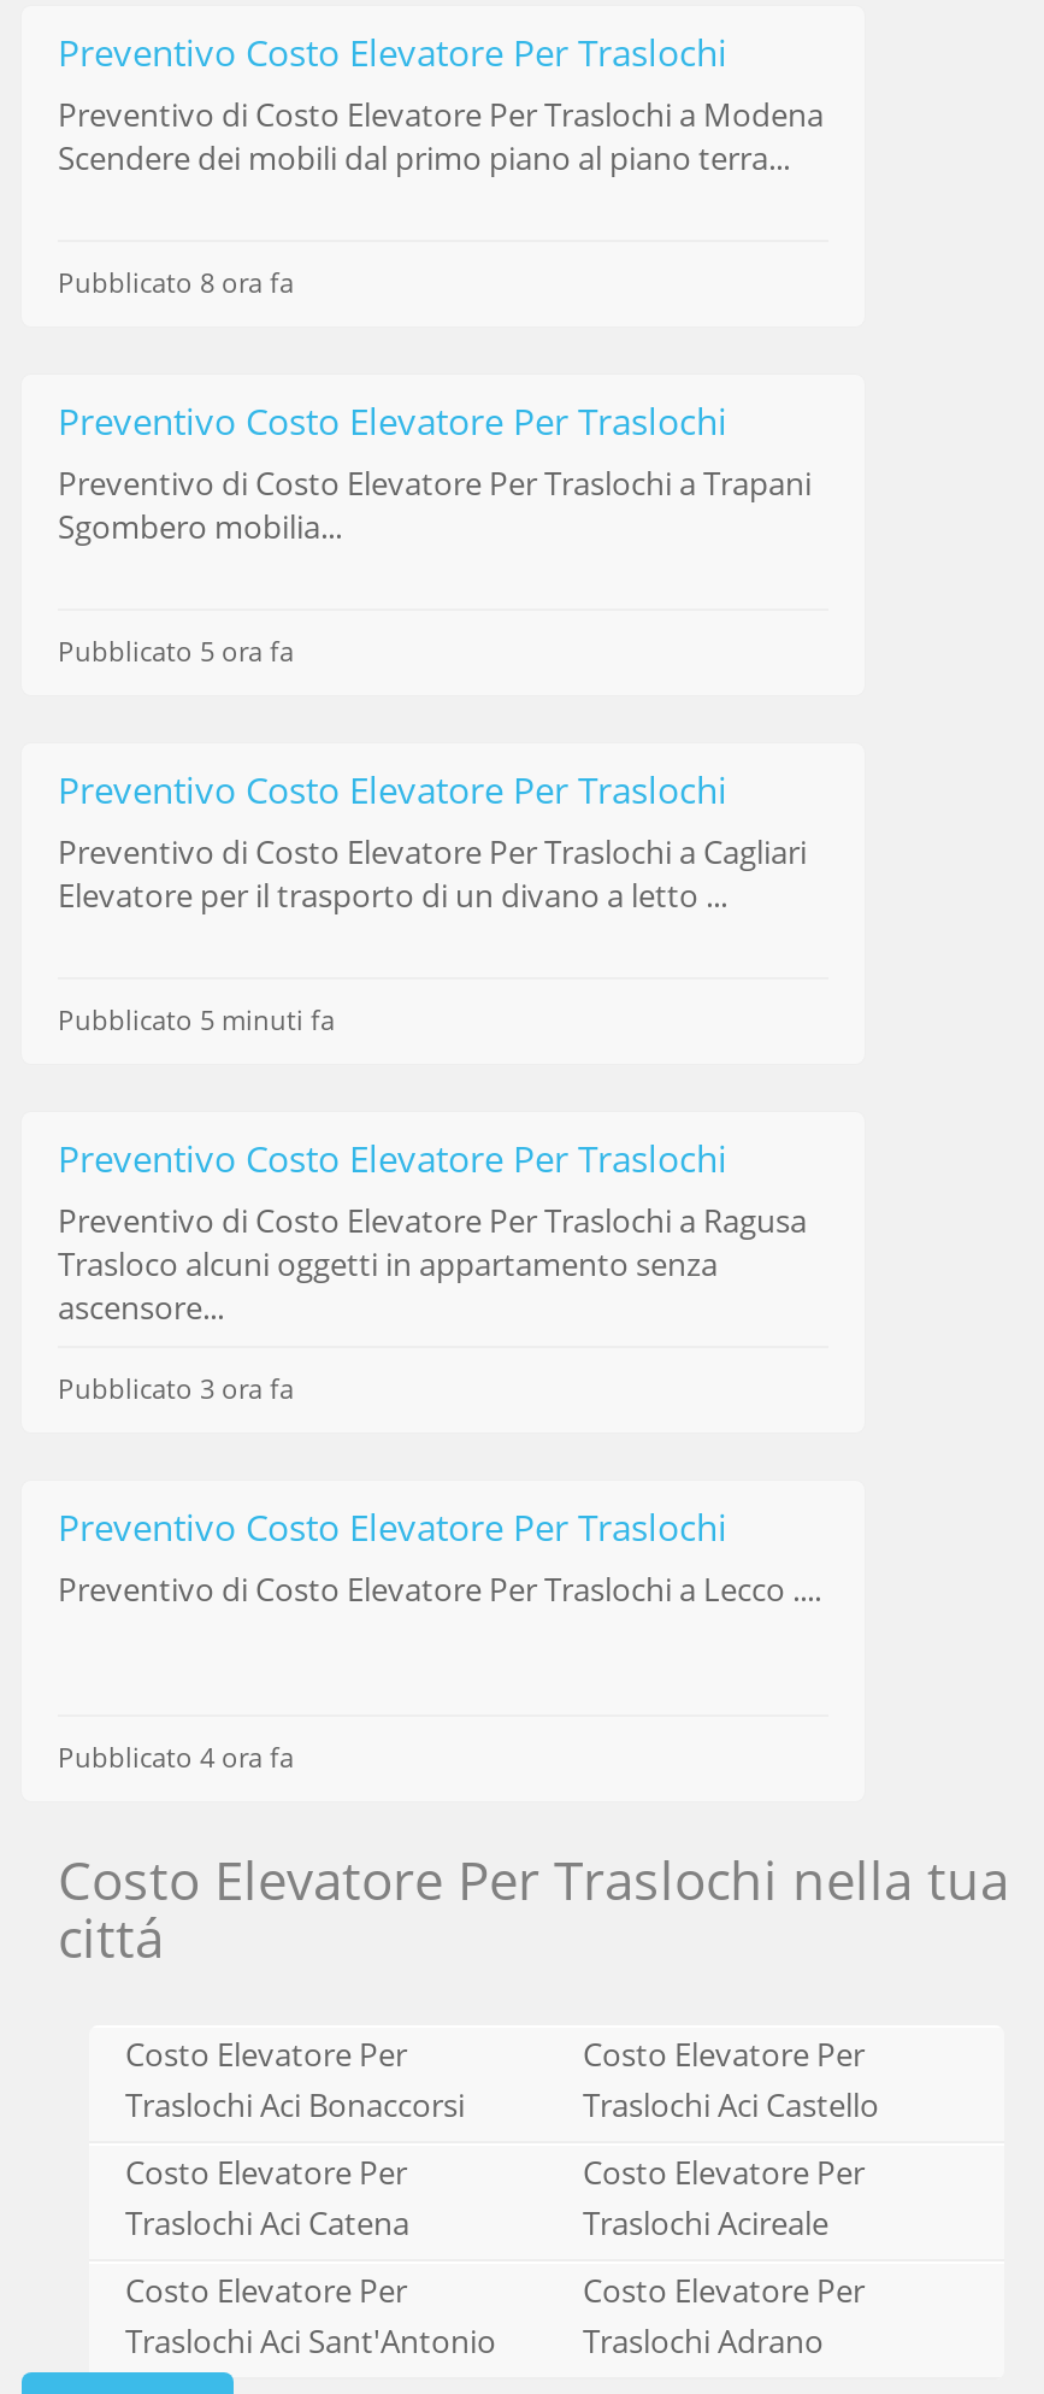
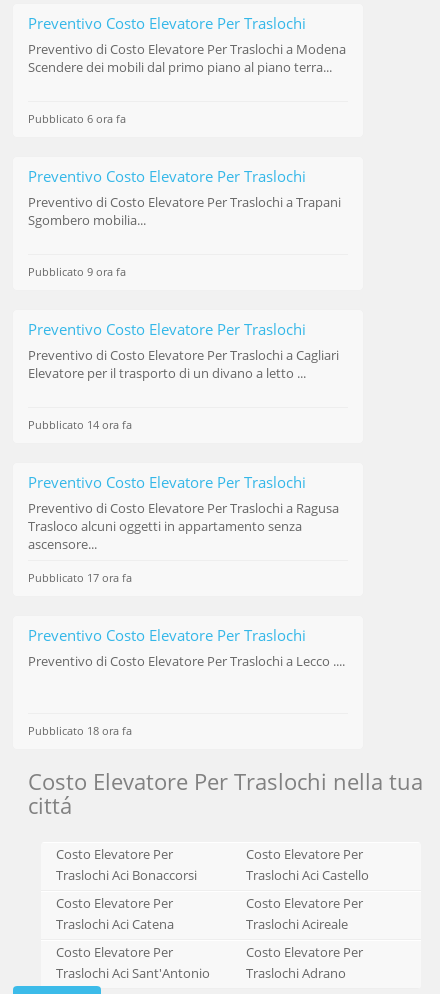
- Pubblicato 8 ora fa
+ Pubblicato 6 ora fa

- Pubblicato 5 ora fa
+ Pubblicato 9 ora fa

- Pubblicato 5 minuti fa
+ Pubblicato 14 ora fa

- Pubblicato 3 ora fa
+ Pubblicato 17 ora fa

- Pubblicato 4 ora fa
+ Pubblicato 18 ora fa
